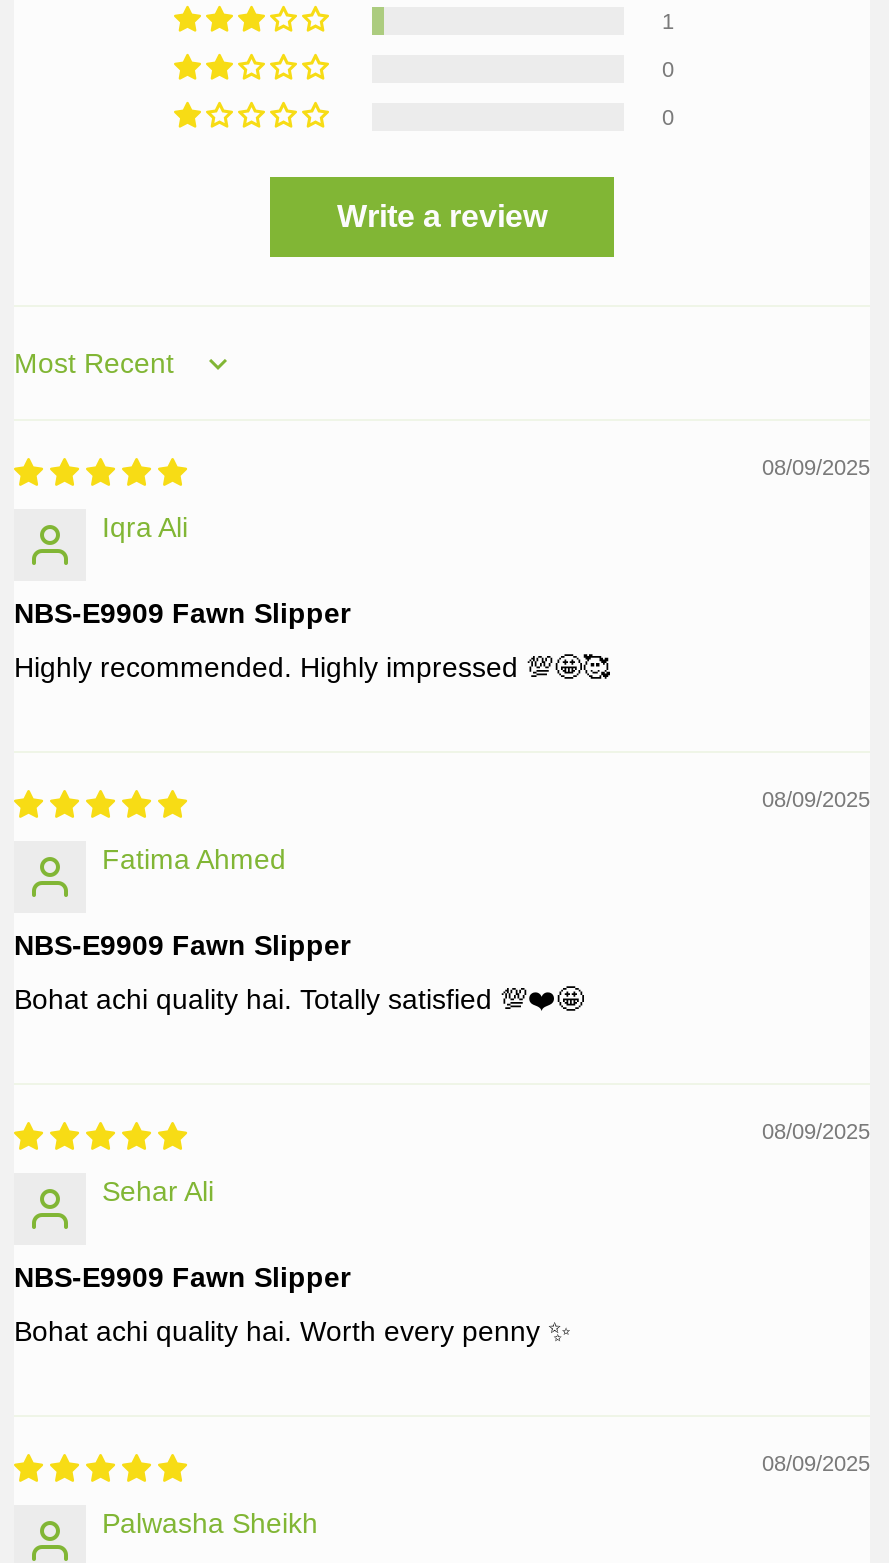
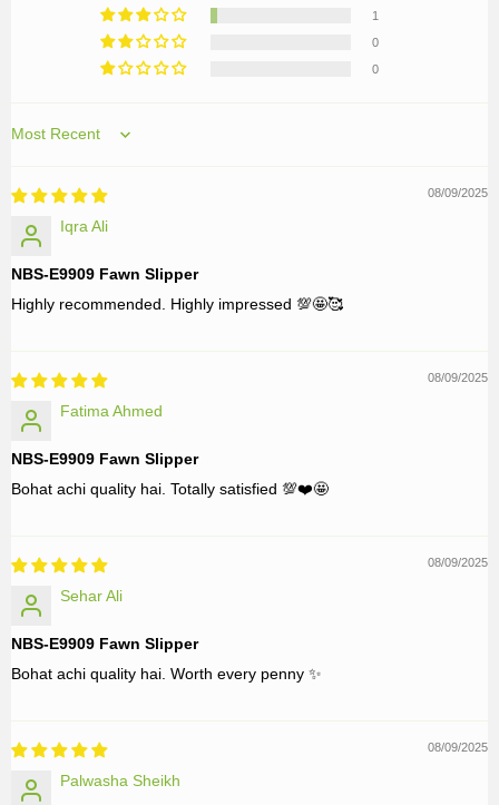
- Write a review
